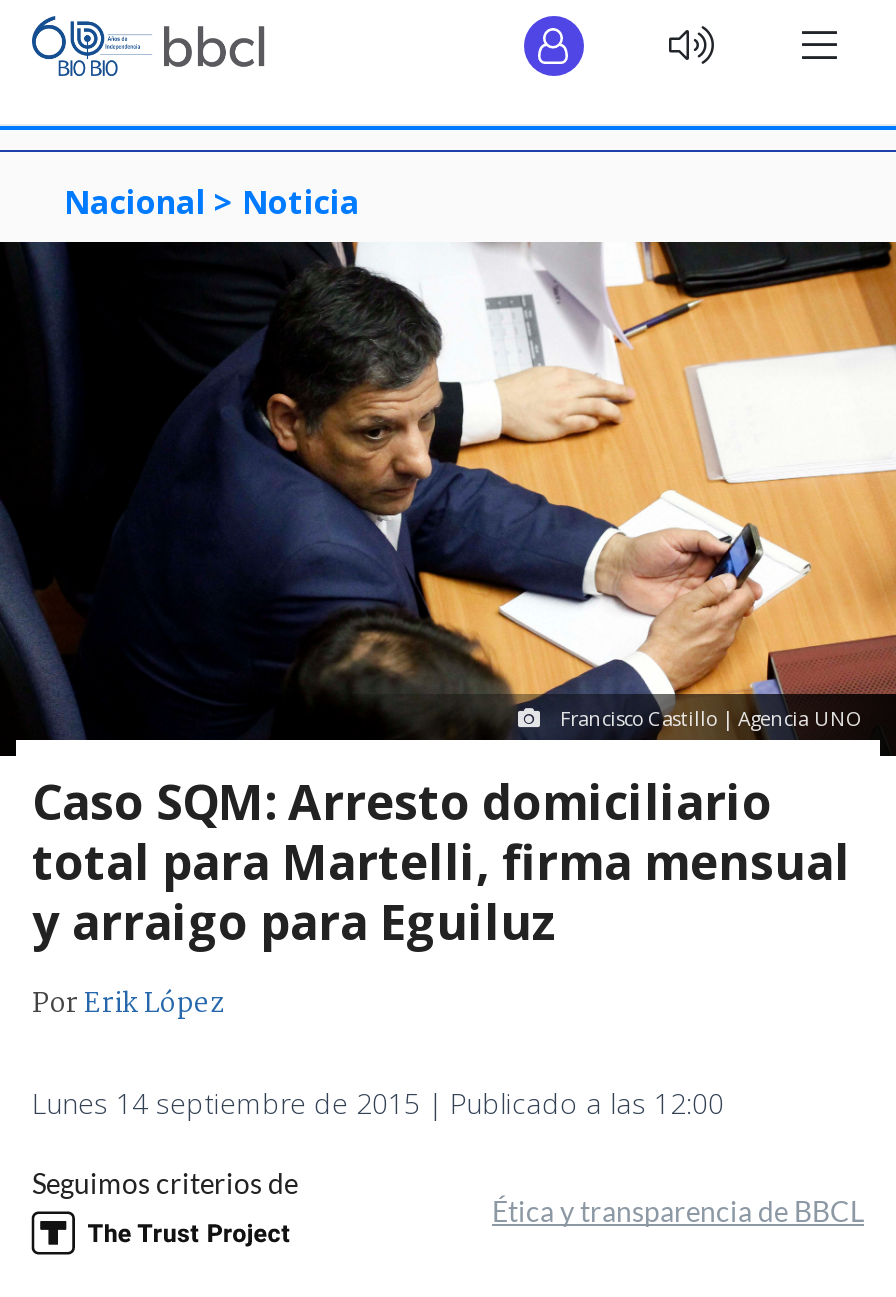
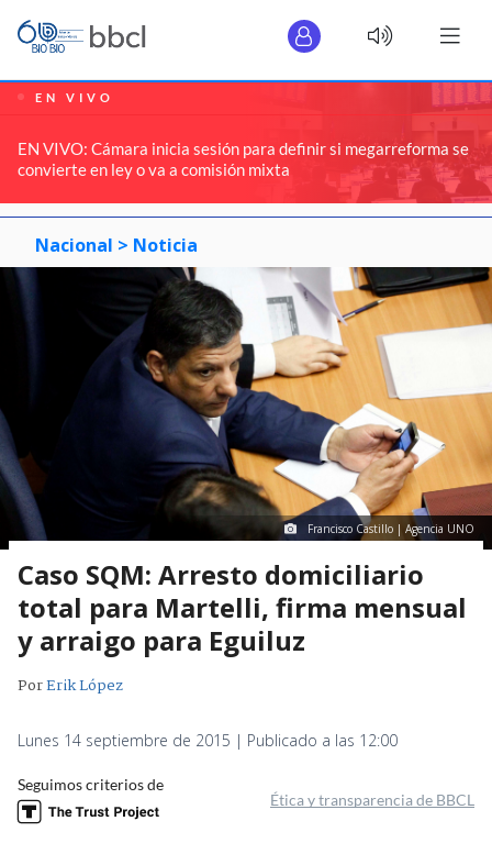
+ [image]
+ EN VIVO
+ EN VIVO: Cámara inicia sesión para definir si megarreforma se
+ convierte en ley o va a comisión mixta
